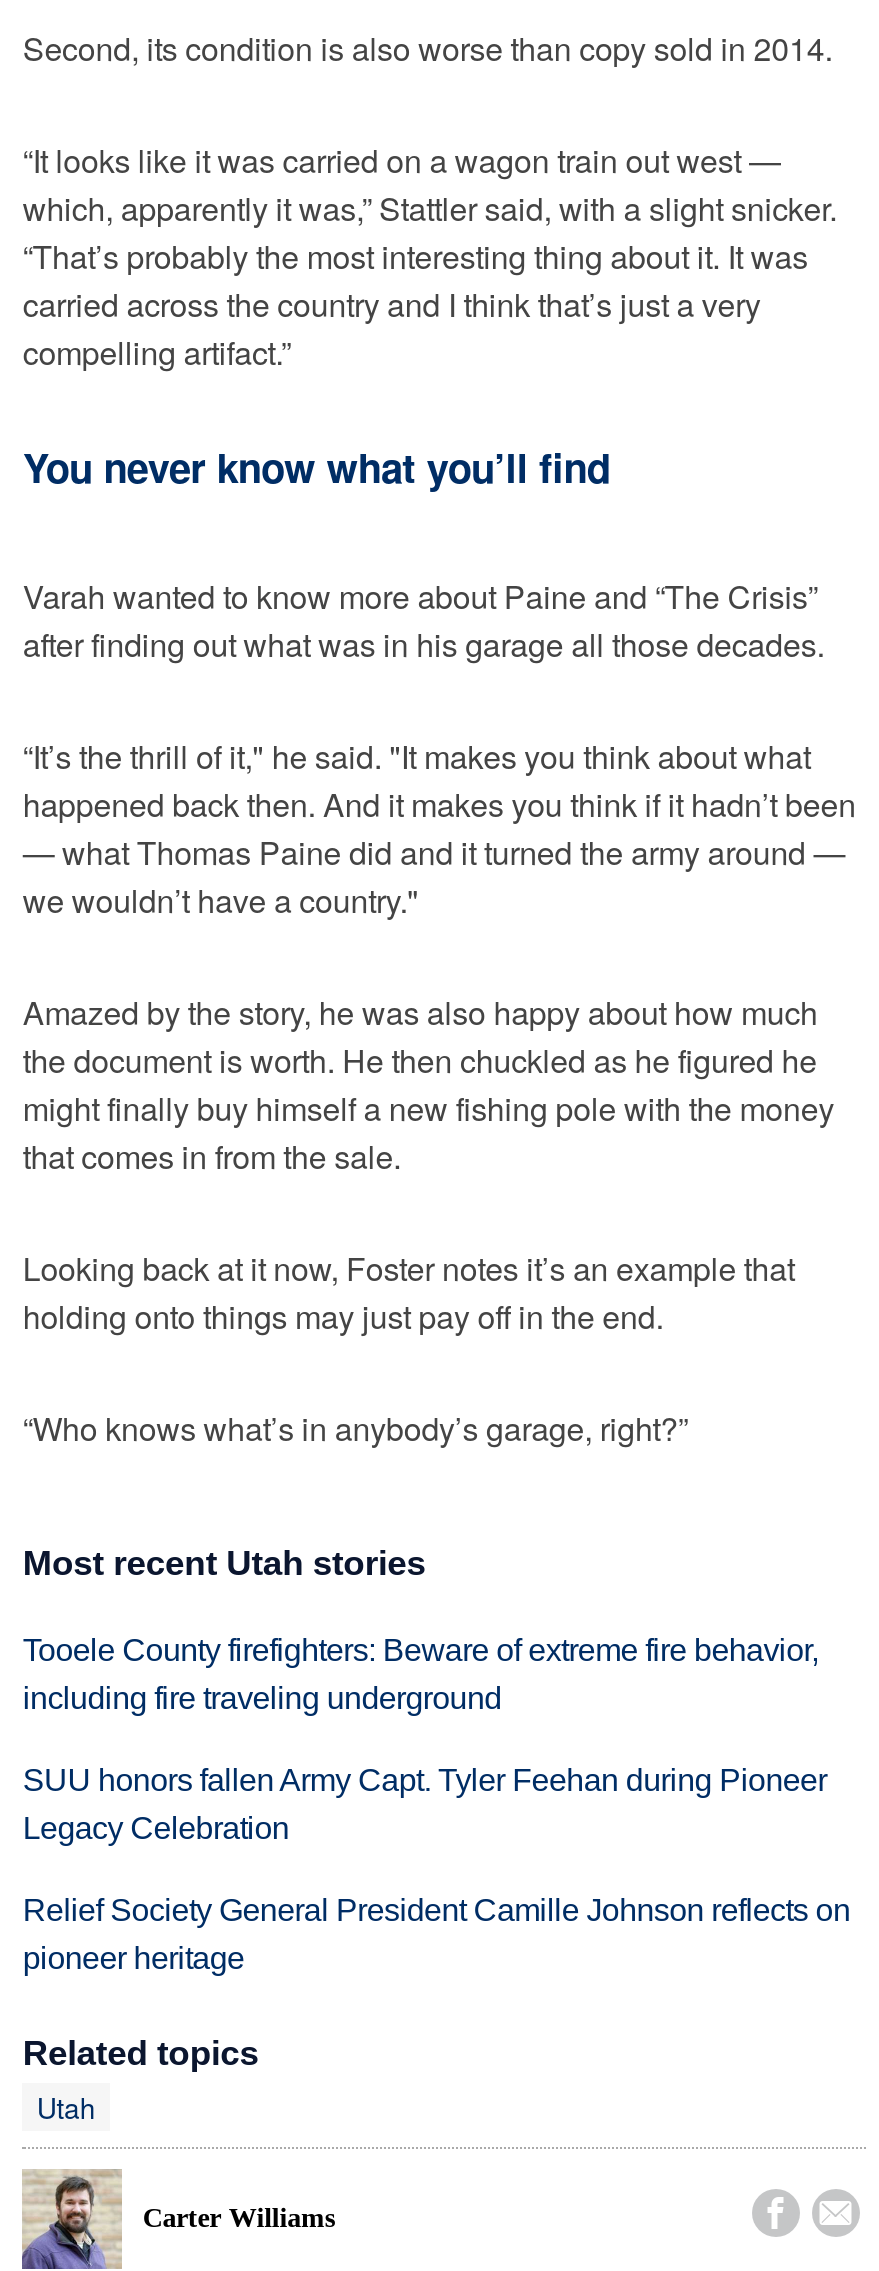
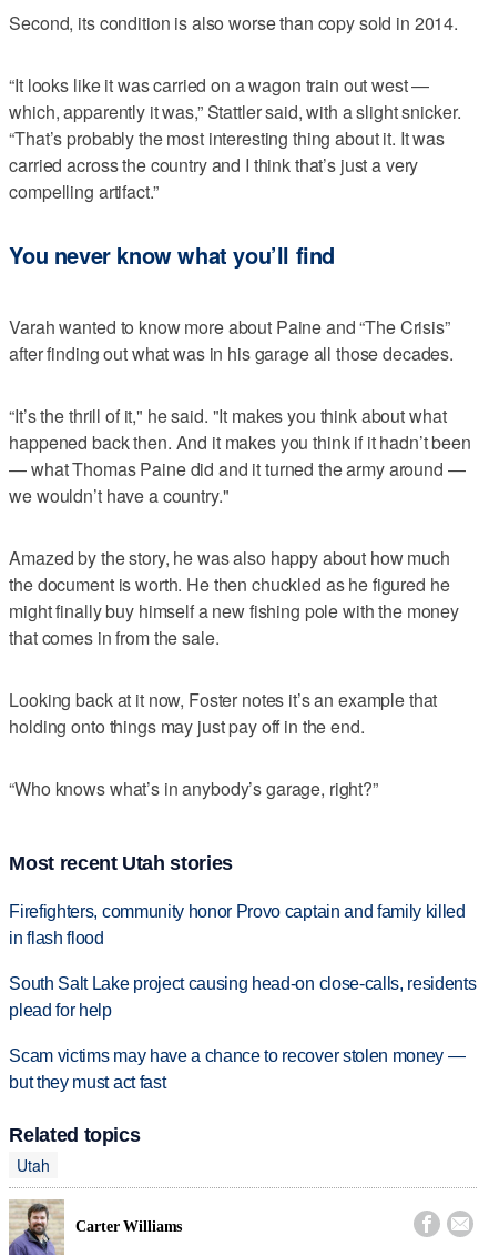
- Tooele County firefighters: Beware of extreme fire behavior,
- including fire traveling underground
+ Firefighters, community honor Provo captain and family killed
+ in flash flood

- SUU honors fallen Army Capt. Tyler Feehan during Pioneer
- Legacy Celebration
+ South Salt Lake project causing head-on close-calls, residents
+ plead for help

- Relief Society General President Camille Johnson reflects on
- pioneer heritage
+ Scam victims may have a chance to recover stolen money —
+ but they must act fast
